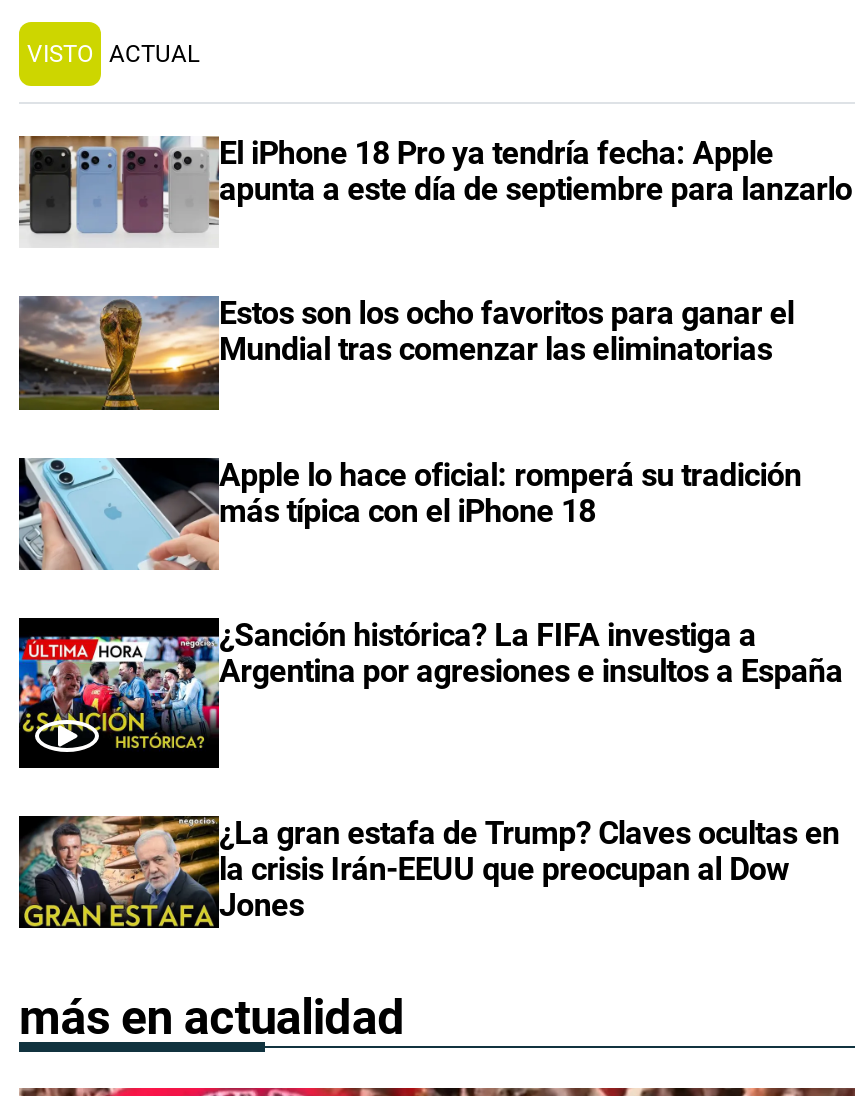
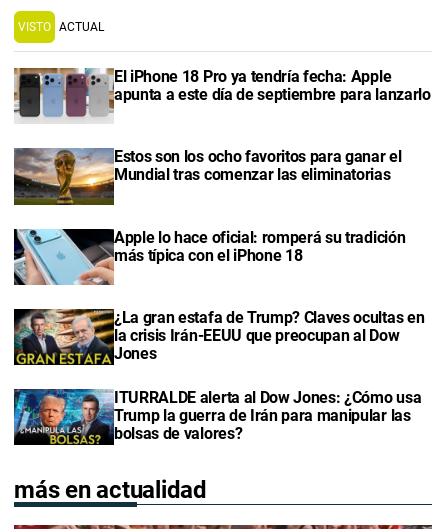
- [image]
- ¿Sanción histórica? La FIFA investiga a
- Argentina por agresiones e insultos a España

moved up: [image] | ¿La gran estafa de Trump? Claves ocultas en | la crisis Irán-EEUU que preocupan al Dow | Jones

+ [image]
+ ITURRALDE alerta al Dow Jones: ¿Cómo usa
+ Trump la guerra de Irán para manipular las
+ bolsas de valores?
